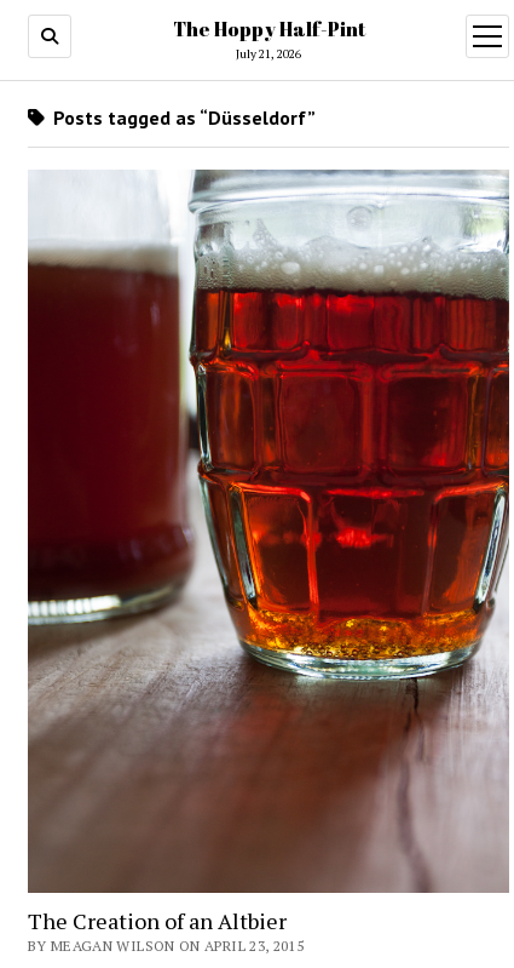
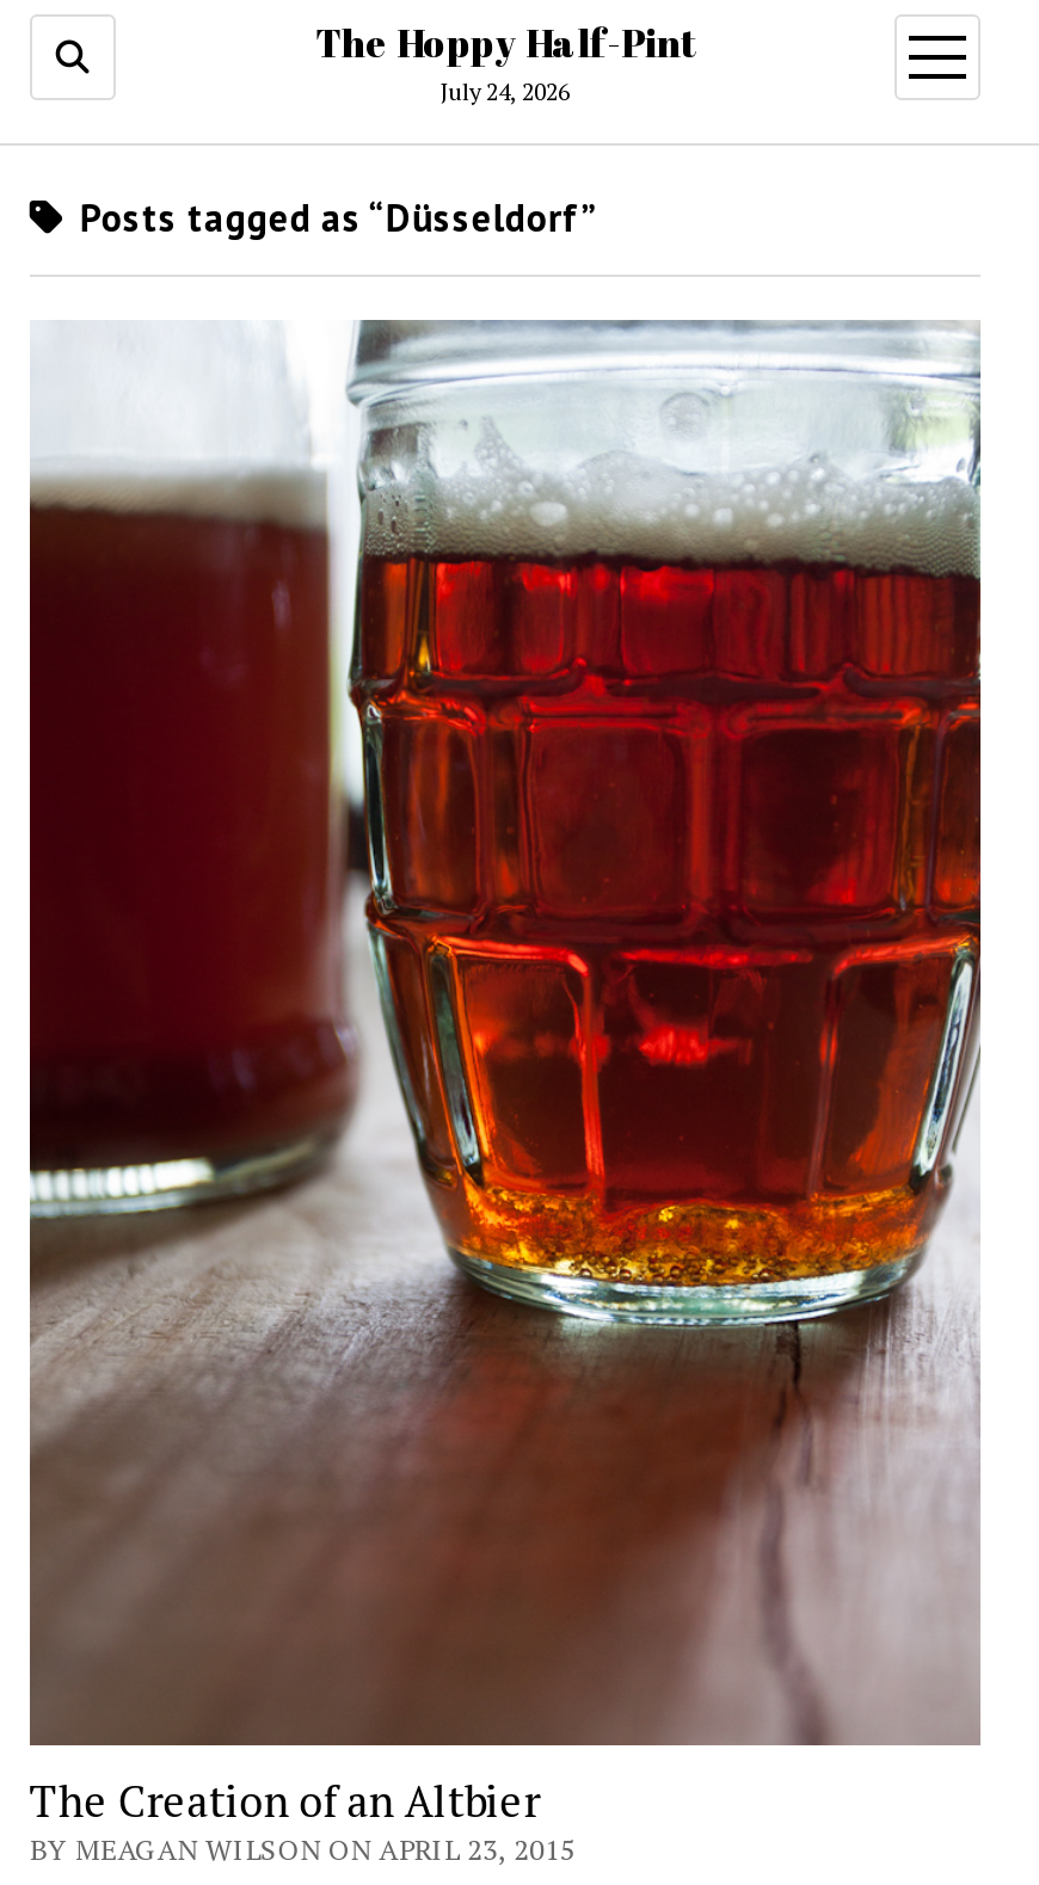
- July 21, 2026
+ July 24, 2026
